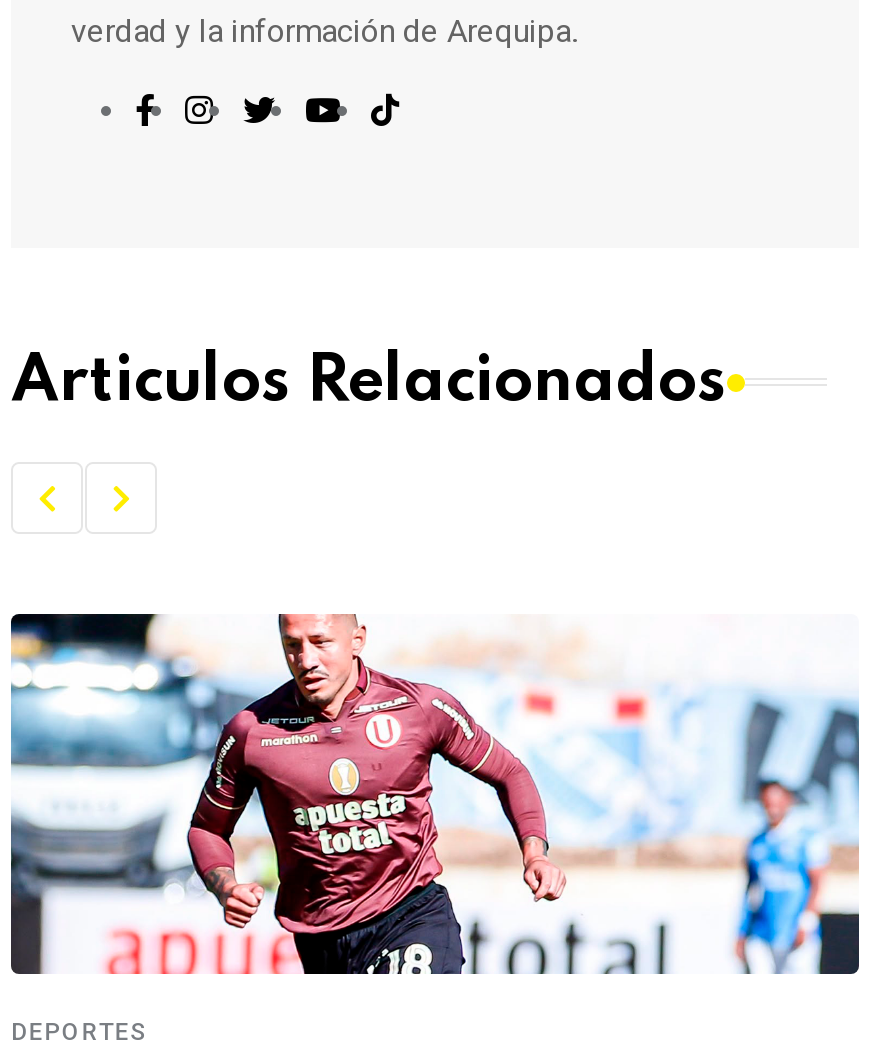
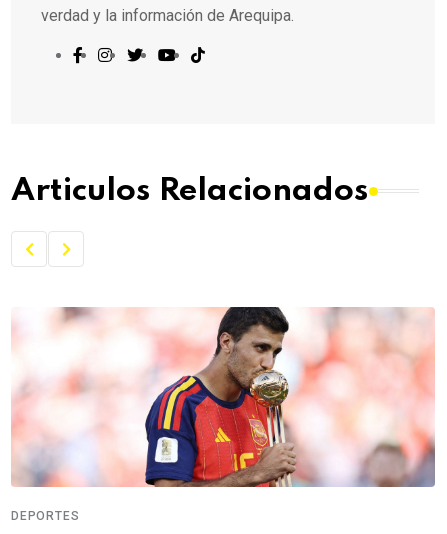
- [image]
+ [image]
